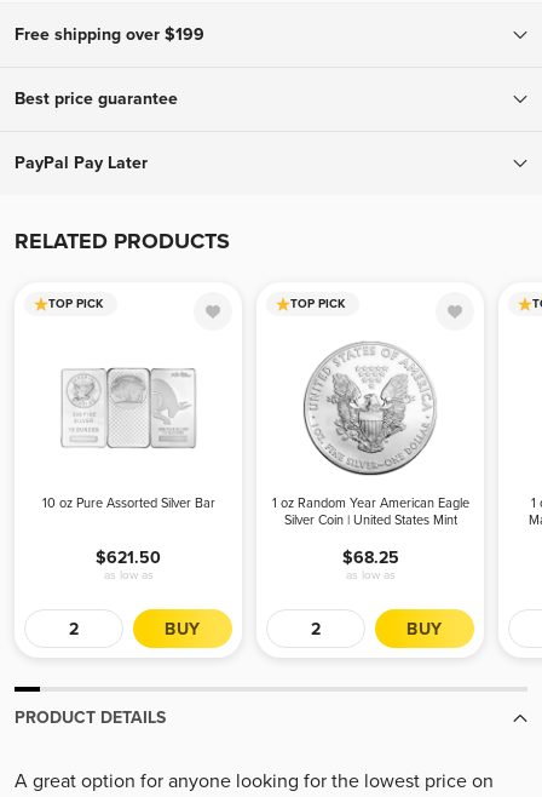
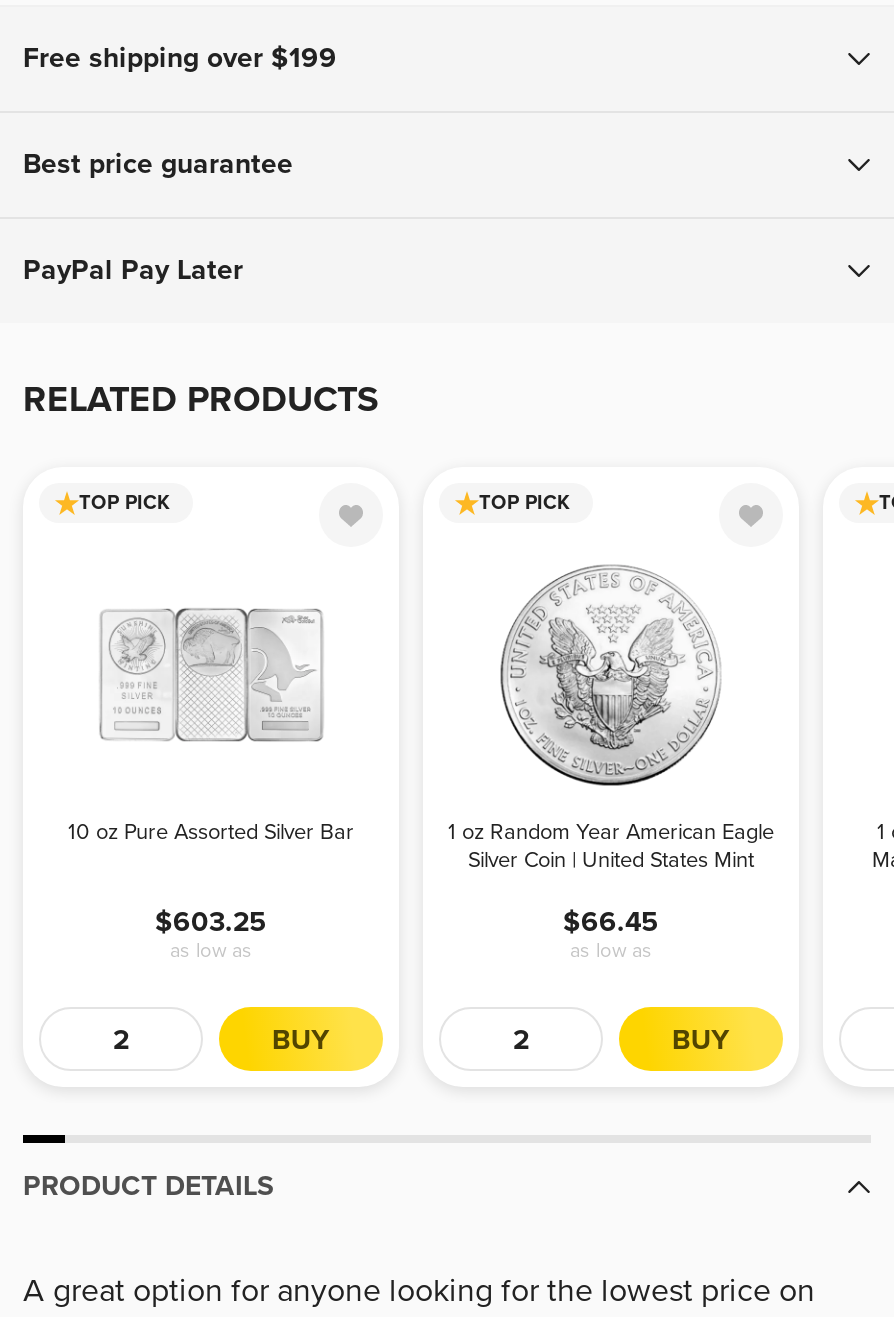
- $621.50
+ $603.25

- $68.25
+ $66.45
